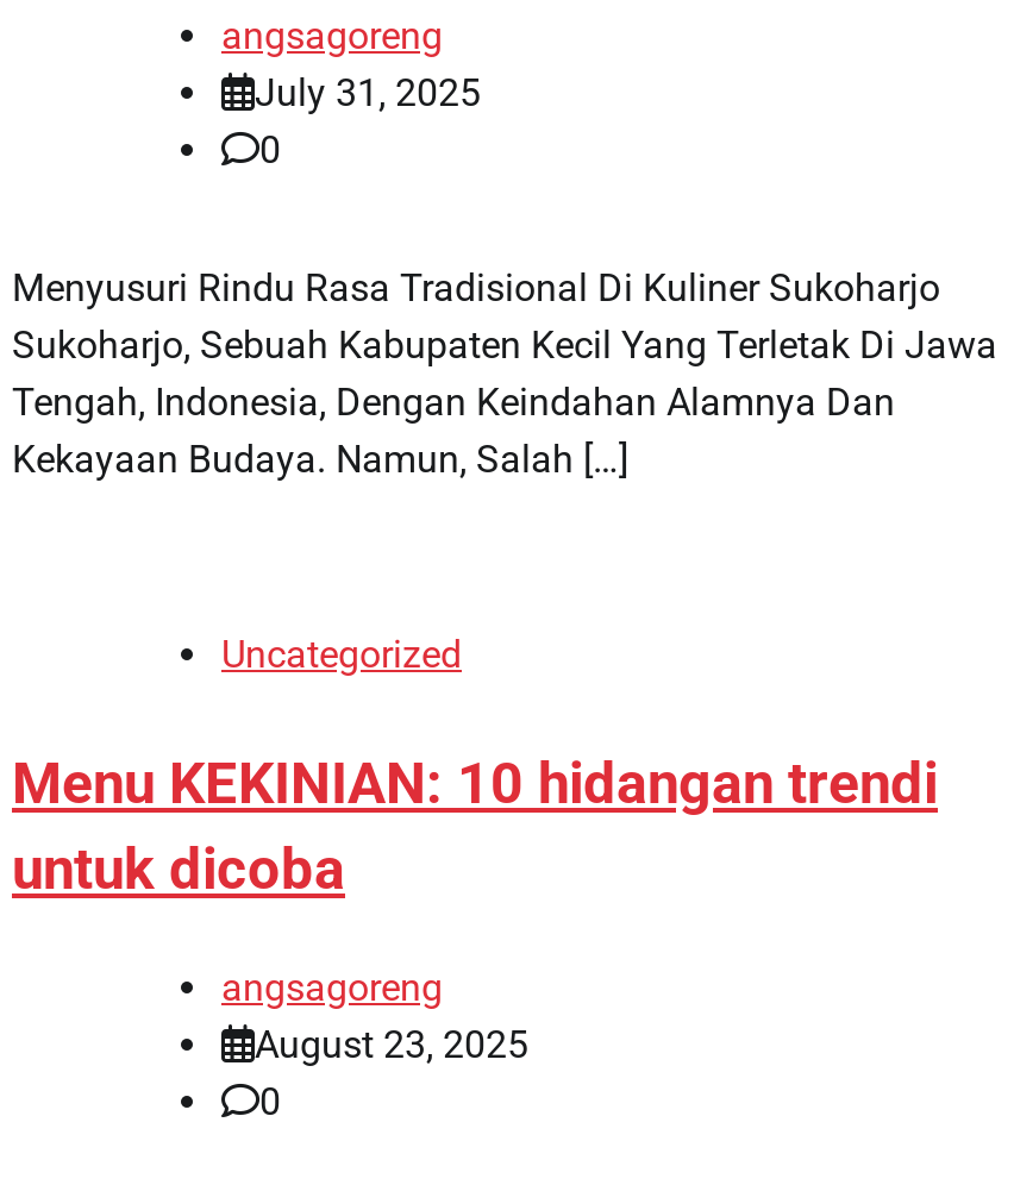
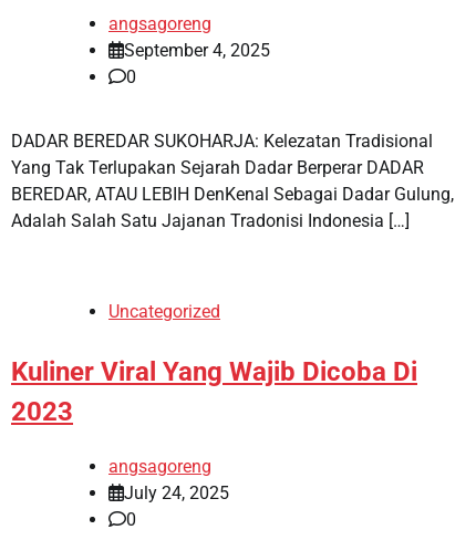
- July 31, 2025
+ September 4, 2025

- Menyusuri Rindu Rasa Tradisional Di Kuliner Sukoharjo
- Sukoharjo, Sebuah Kabupaten Kecil Yang Terletak Di Jawa
- Tengah, Indonesia, Dengan Keindahan Alamnya Dan
- Kekayaan Budaya. Namun, Salah […]
+ DADAR BEREDAR SUKOHARJA: Kelezatan Tradisional
+ Yang Tak Terlupakan Sejarah Dadar Berperar DADAR
+ BEREDAR, ATAU LEBIH DenKenal Sebagai Dadar Gulung,
+ Adalah Salah Satu Jajanan Tradonisi Indonesia […]

- Menu KEKINIAN: 10 hidangan trendi
- untuk dicoba
+ Kuliner Viral Yang Wajib Dicoba Di
+ 2023

- August 23, 2025
+ July 24, 2025
